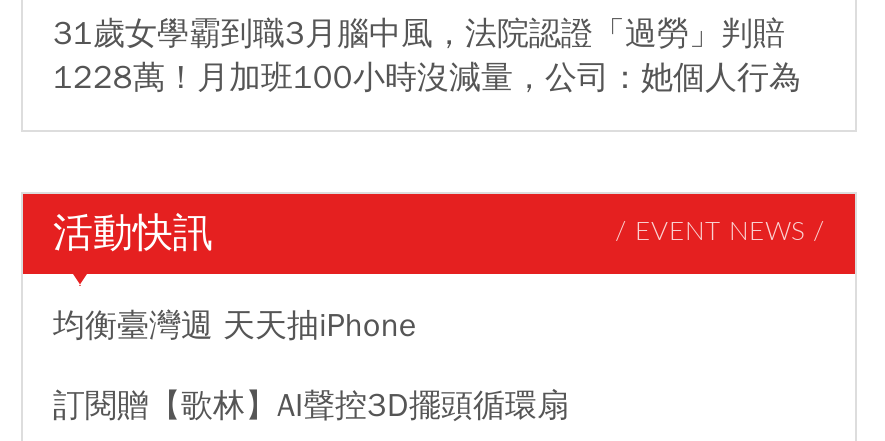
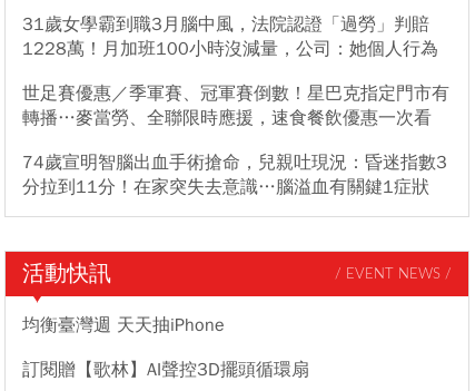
+ 世足賽優惠／季軍賽、冠軍賽倒數！星巴克指定門市有
+ 轉播…麥當勞、全聯限時應援，速食餐飲優惠一次看
+ 74歲宣明智腦出血手術搶命，兒親吐現況：昏迷指數3
+ 分拉到11分！在家突失去意識…腦溢血有關鍵1症狀
